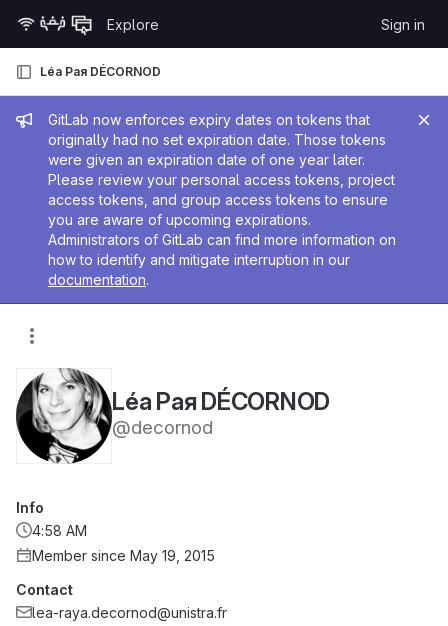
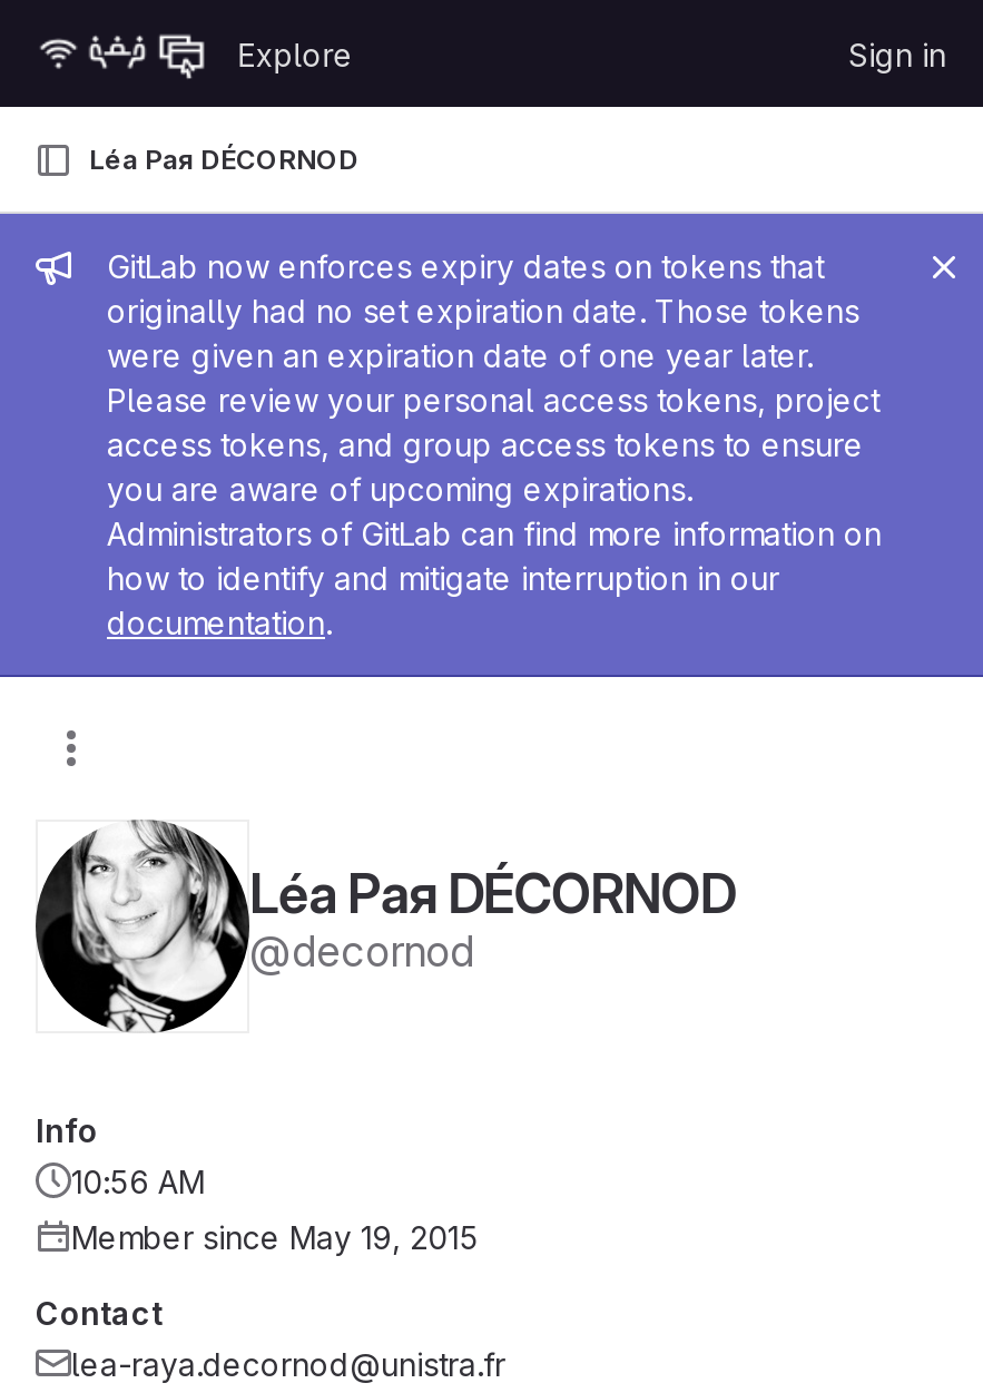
- 4:58 AM
+ 10:56 AM
